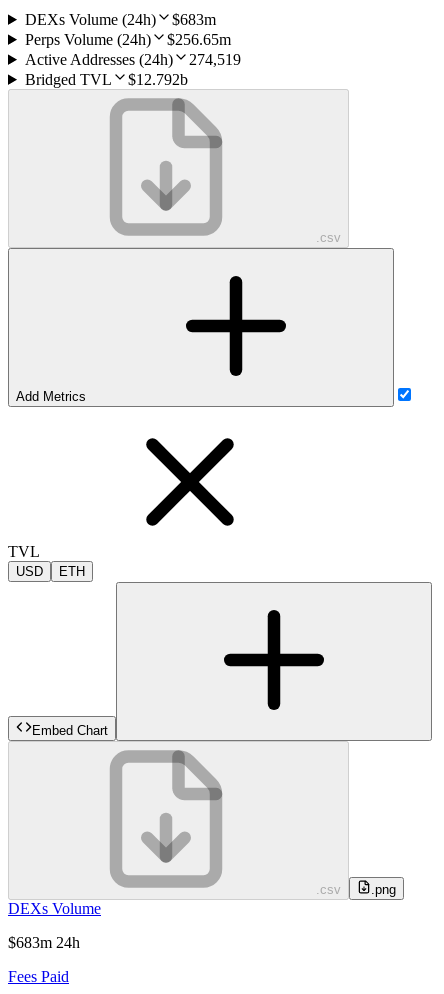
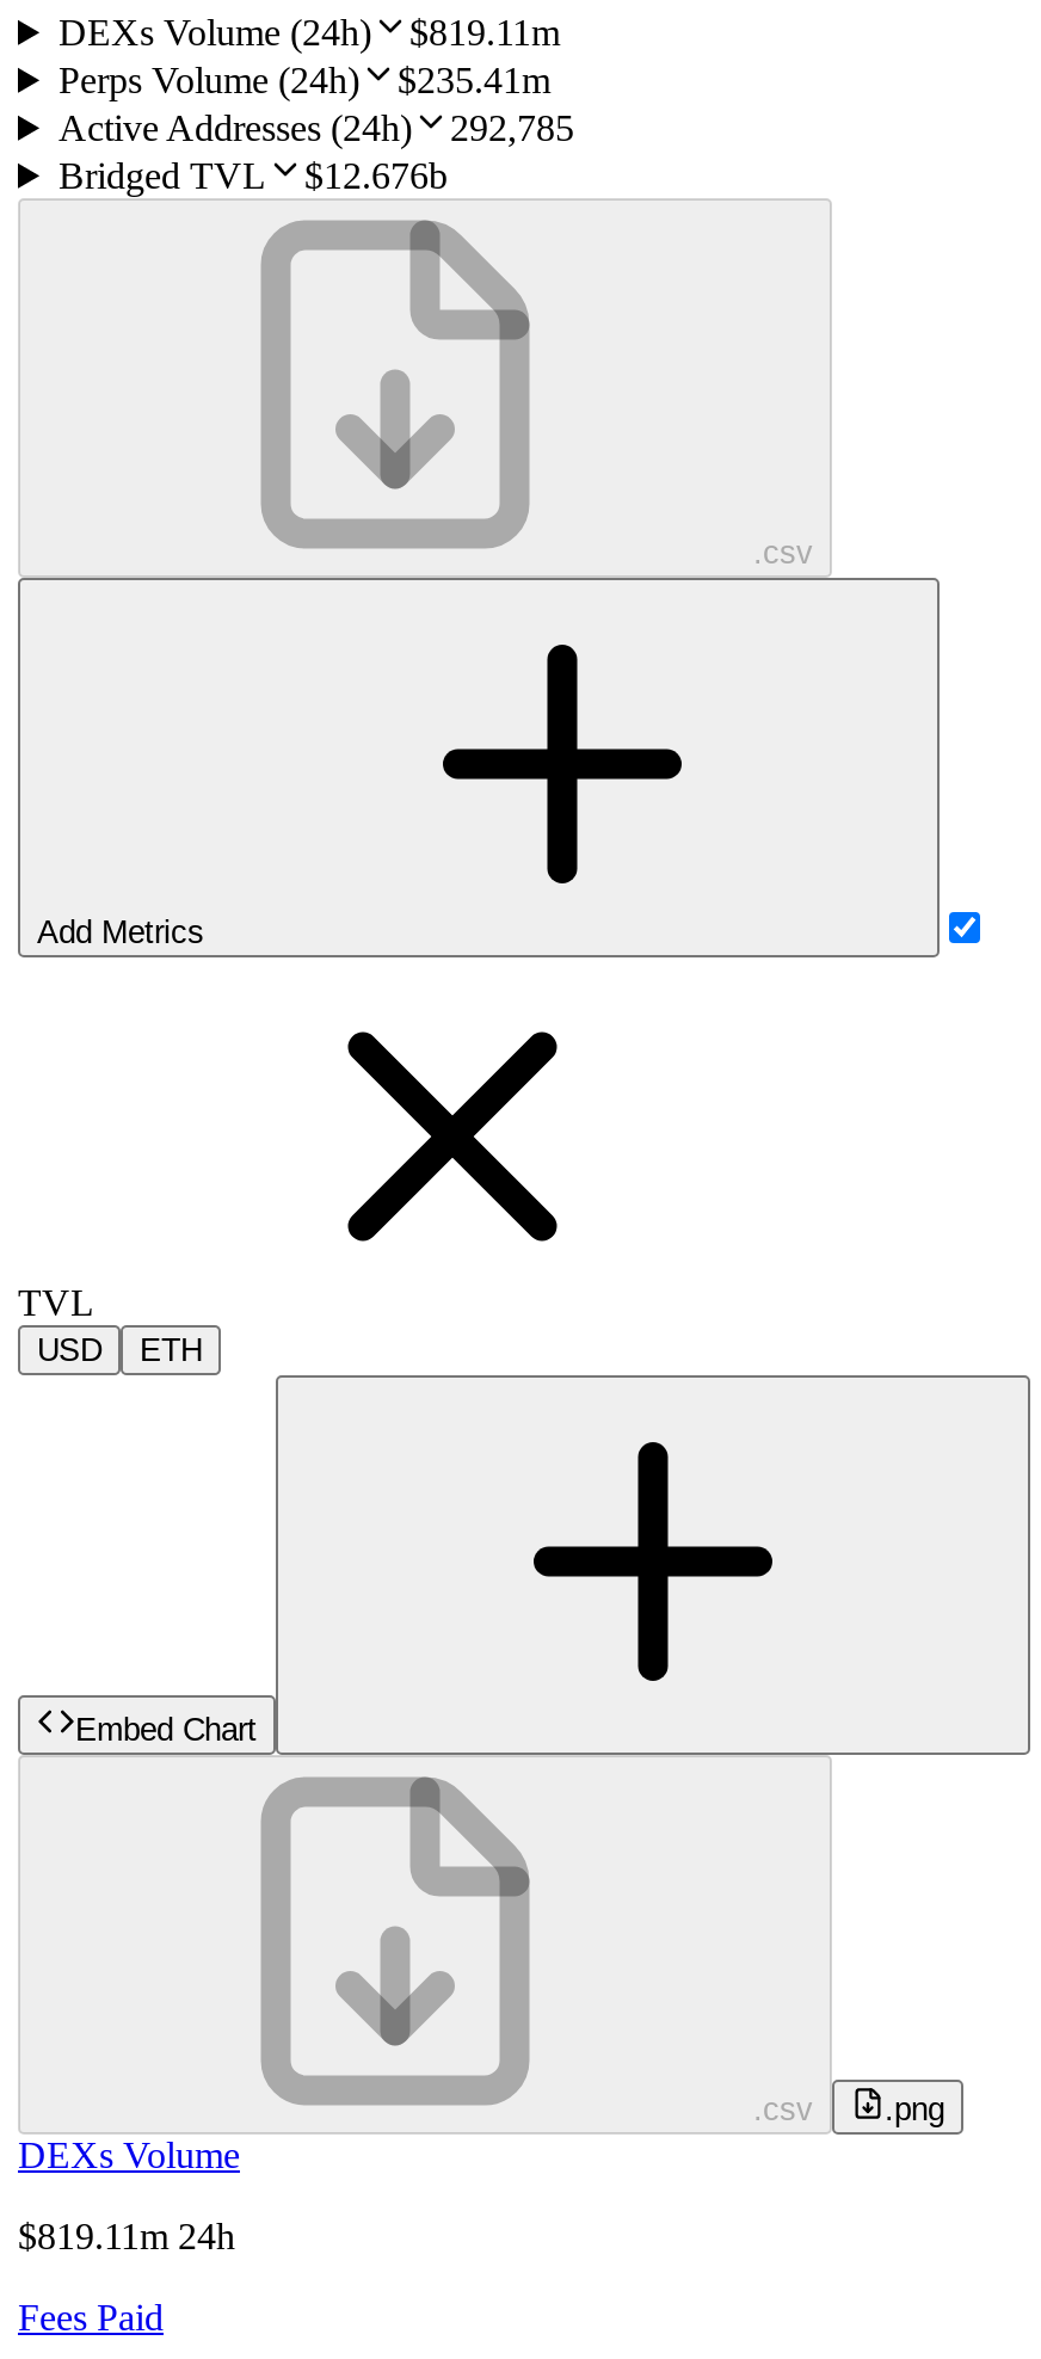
- DEXs Volume (24h) $683m
+ DEXs Volume (24h) $819.11m

- Perps Volume (24h) $256.65m
+ Perps Volume (24h) $235.41m

- Active Addresses (24h) 274,519
+ Active Addresses (24h) 292,785

- Bridged TVL $12.792b
+ Bridged TVL $12.676b

- $683m 24h
+ $819.11m 24h
